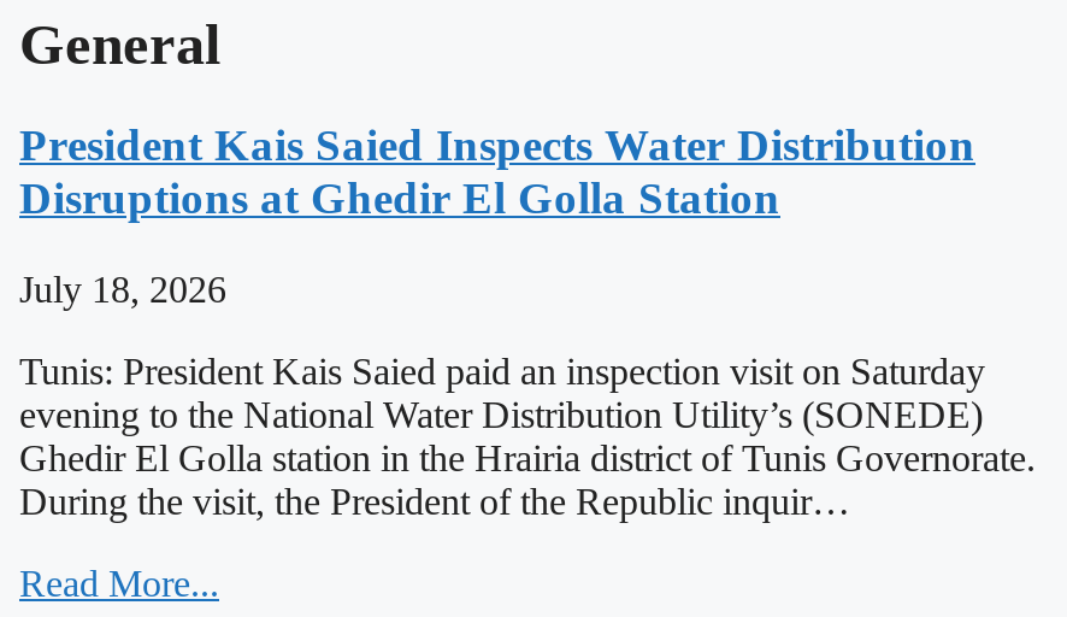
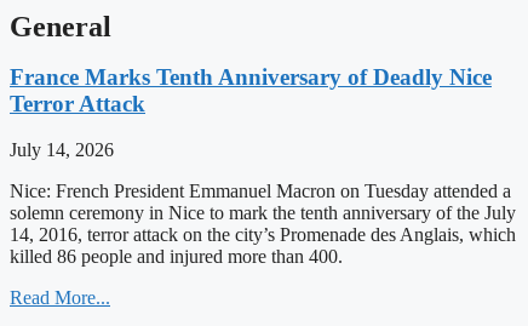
- President Kais Saied Inspects Water Distribution
- Disruptions at Ghedir El Golla Station
+ France Marks Tenth Anniversary of Deadly Nice
+ Terror Attack

- July 18, 2026
+ July 14, 2026

- Tunis: President Kais Saied paid an inspection visit on Saturday
- evening to the National Water Distribution Utility’s (SONEDE)
- Ghedir El Golla station in the Hrairia district of Tunis Governorate.
- During the visit, the President of the Republic inquir…
+ Nice: French President Emmanuel Macron on Tuesday attended a
+ solemn ceremony in Nice to mark the tenth anniversary of the July
+ 14, 2016, terror attack on the city’s Promenade des Anglais, which
+ killed 86 people and injured more than 400.
